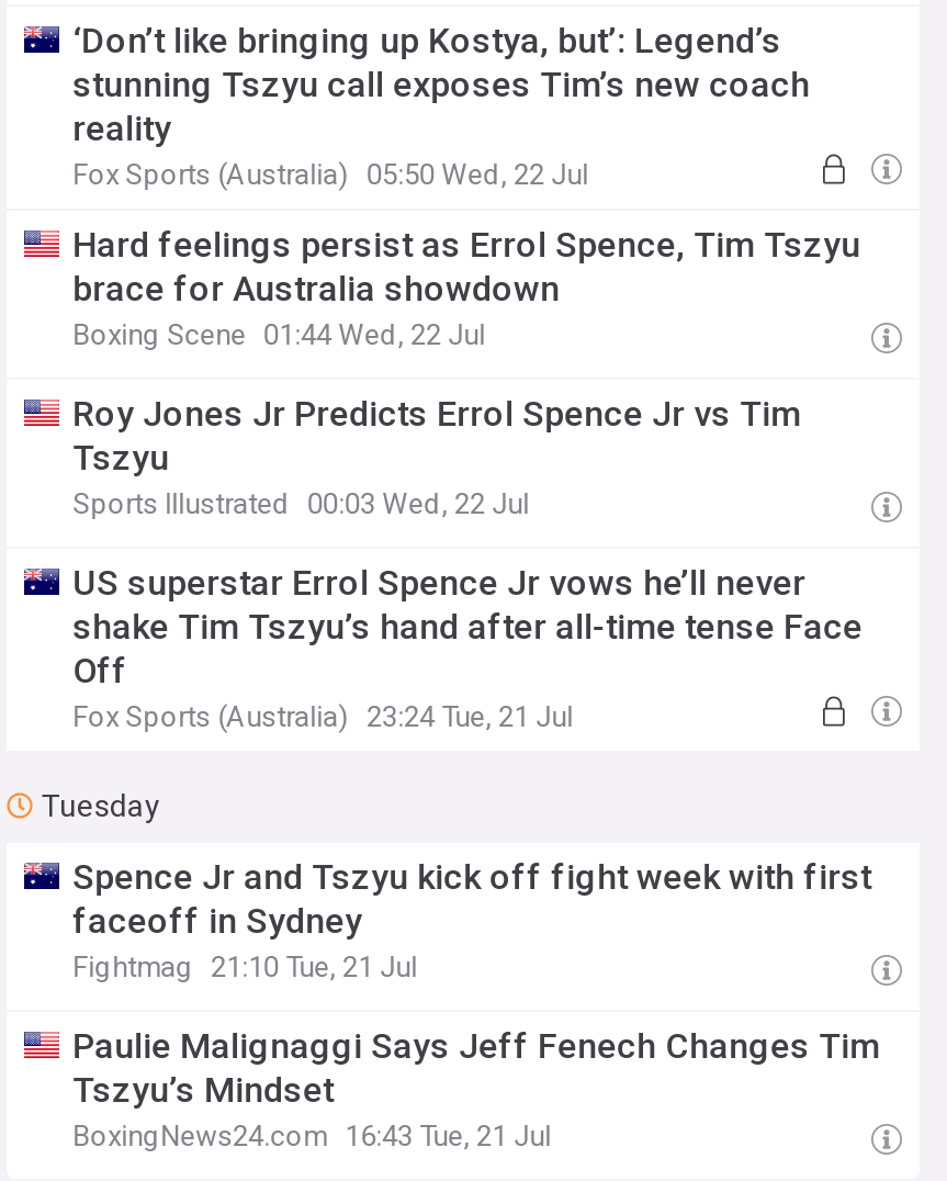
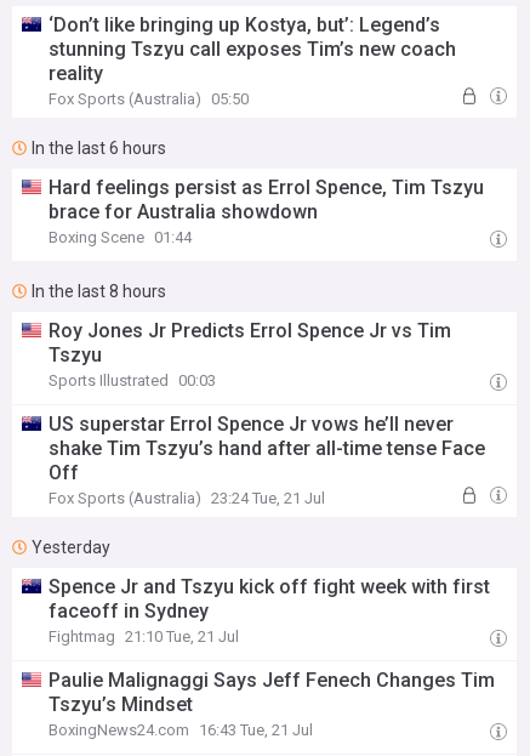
- Fox Sports (Australia) 05:50 Wed, 22 Jul
+ Fox Sports (Australia) 05:50
+ In the last 6 hours

- Boxing Scene 01:44 Wed, 22 Jul
+ Boxing Scene 01:44
+ In the last 8 hours

- Sports Illustrated 00:03 Wed, 22 Jul
+ Sports Illustrated 00:03

- Tuesday
+ Yesterday
